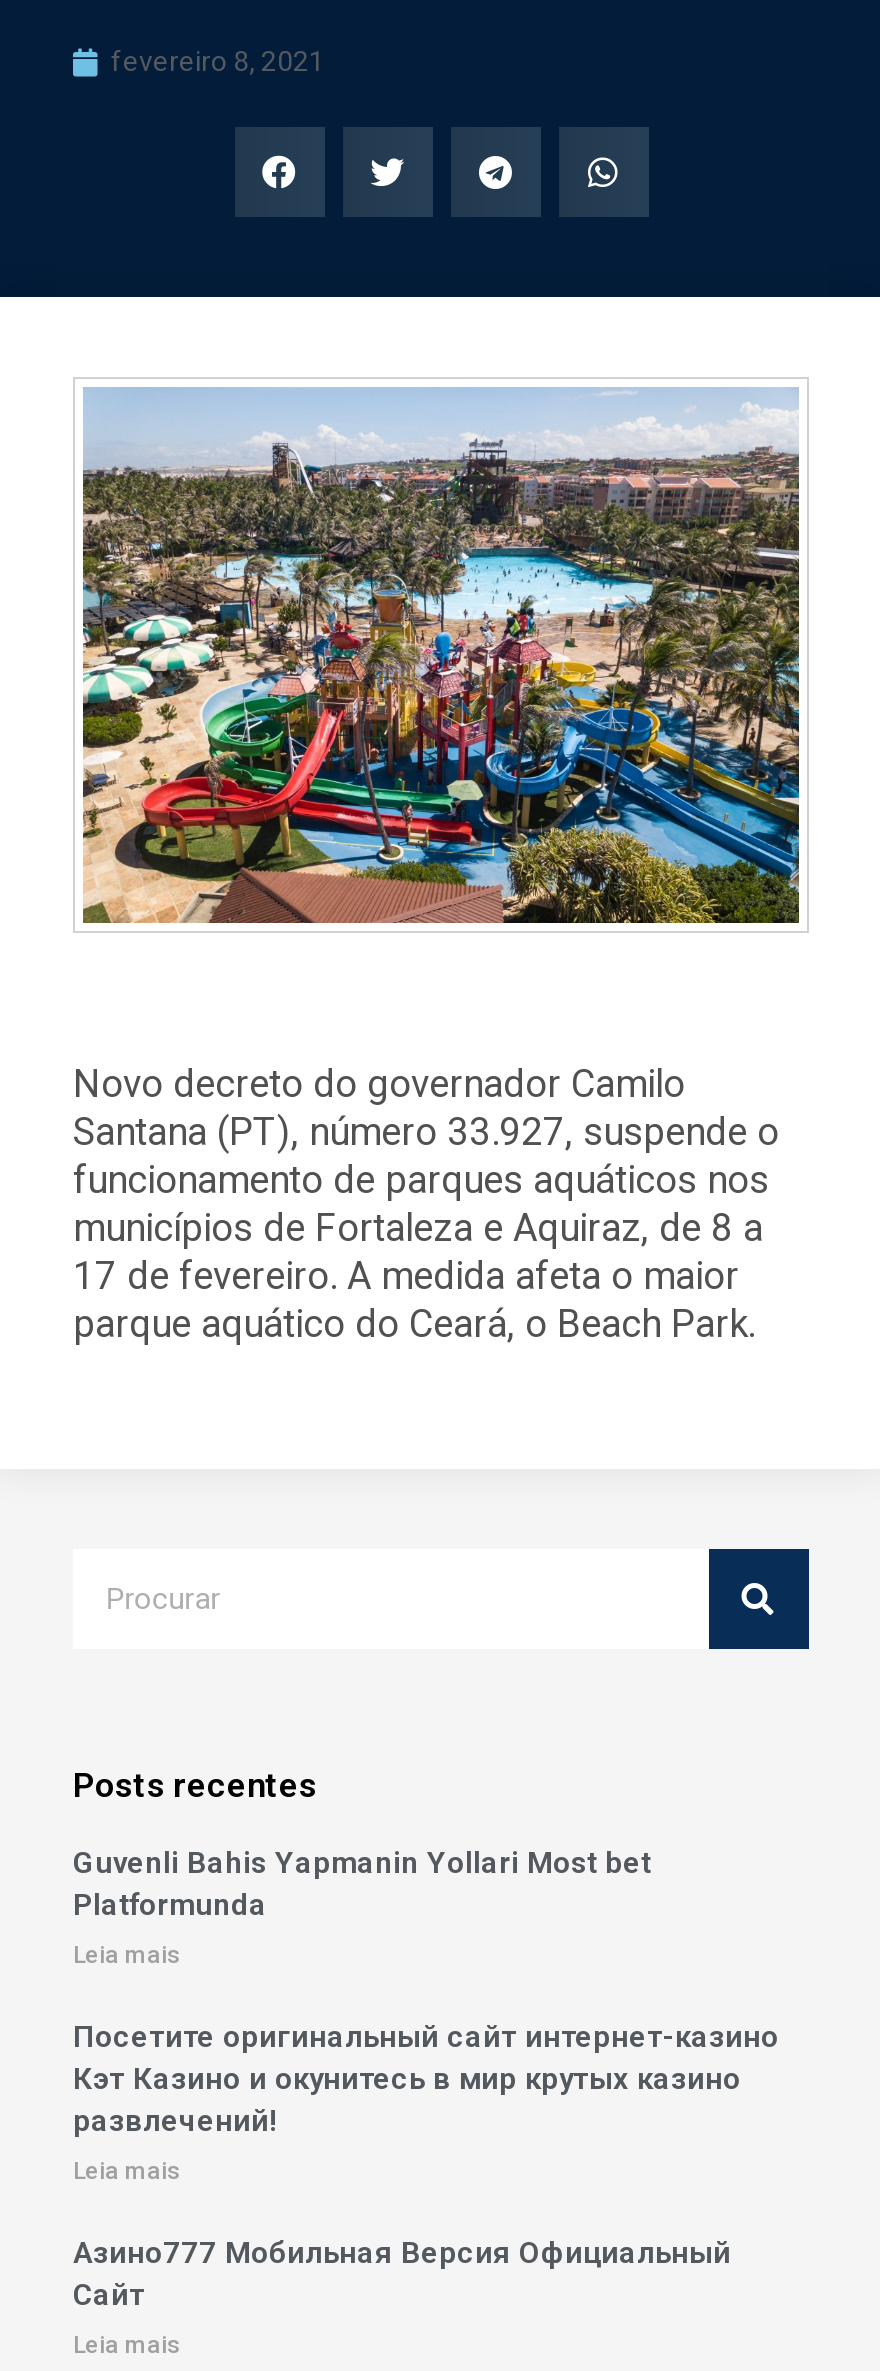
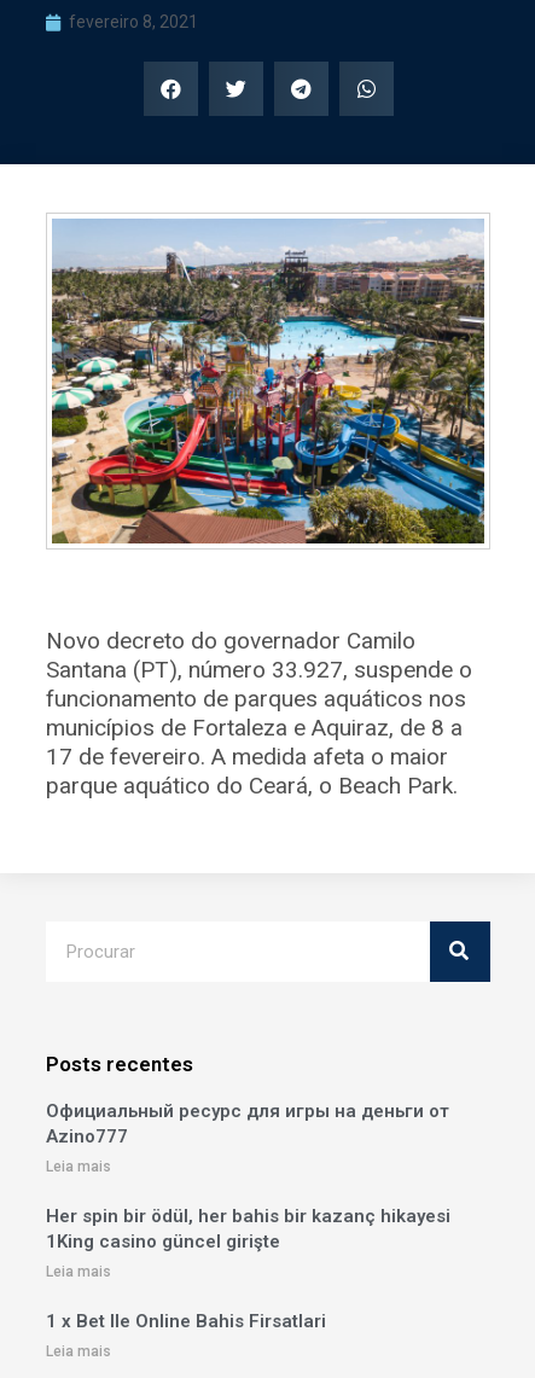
- Guvenli Bahis Yapmanin Yollari Most bet
- Platformunda
+ Официальный ресурс для игры на деньги от
+ Azino777

- Посетите оригинальный сайт интернет-казино
- Кэт Казино и окунитесь в мир крутых казино
- развлечений!
+ Her spin bir ödül, her bahis bir kazanç hikayesi
+ 1King casino güncel girişte

- Азино777 Мобильная Версия Официальный
- Сайт
+ 1 x Bet Ile Online Bahis Firsatlari
